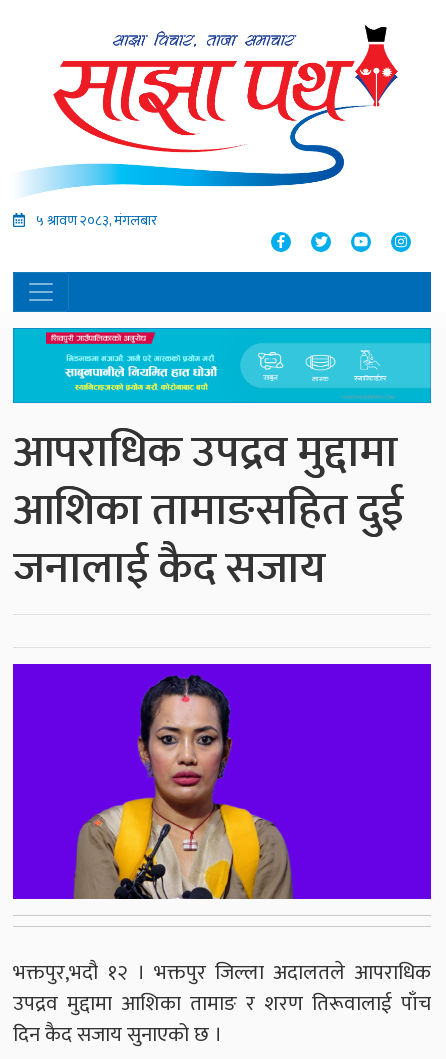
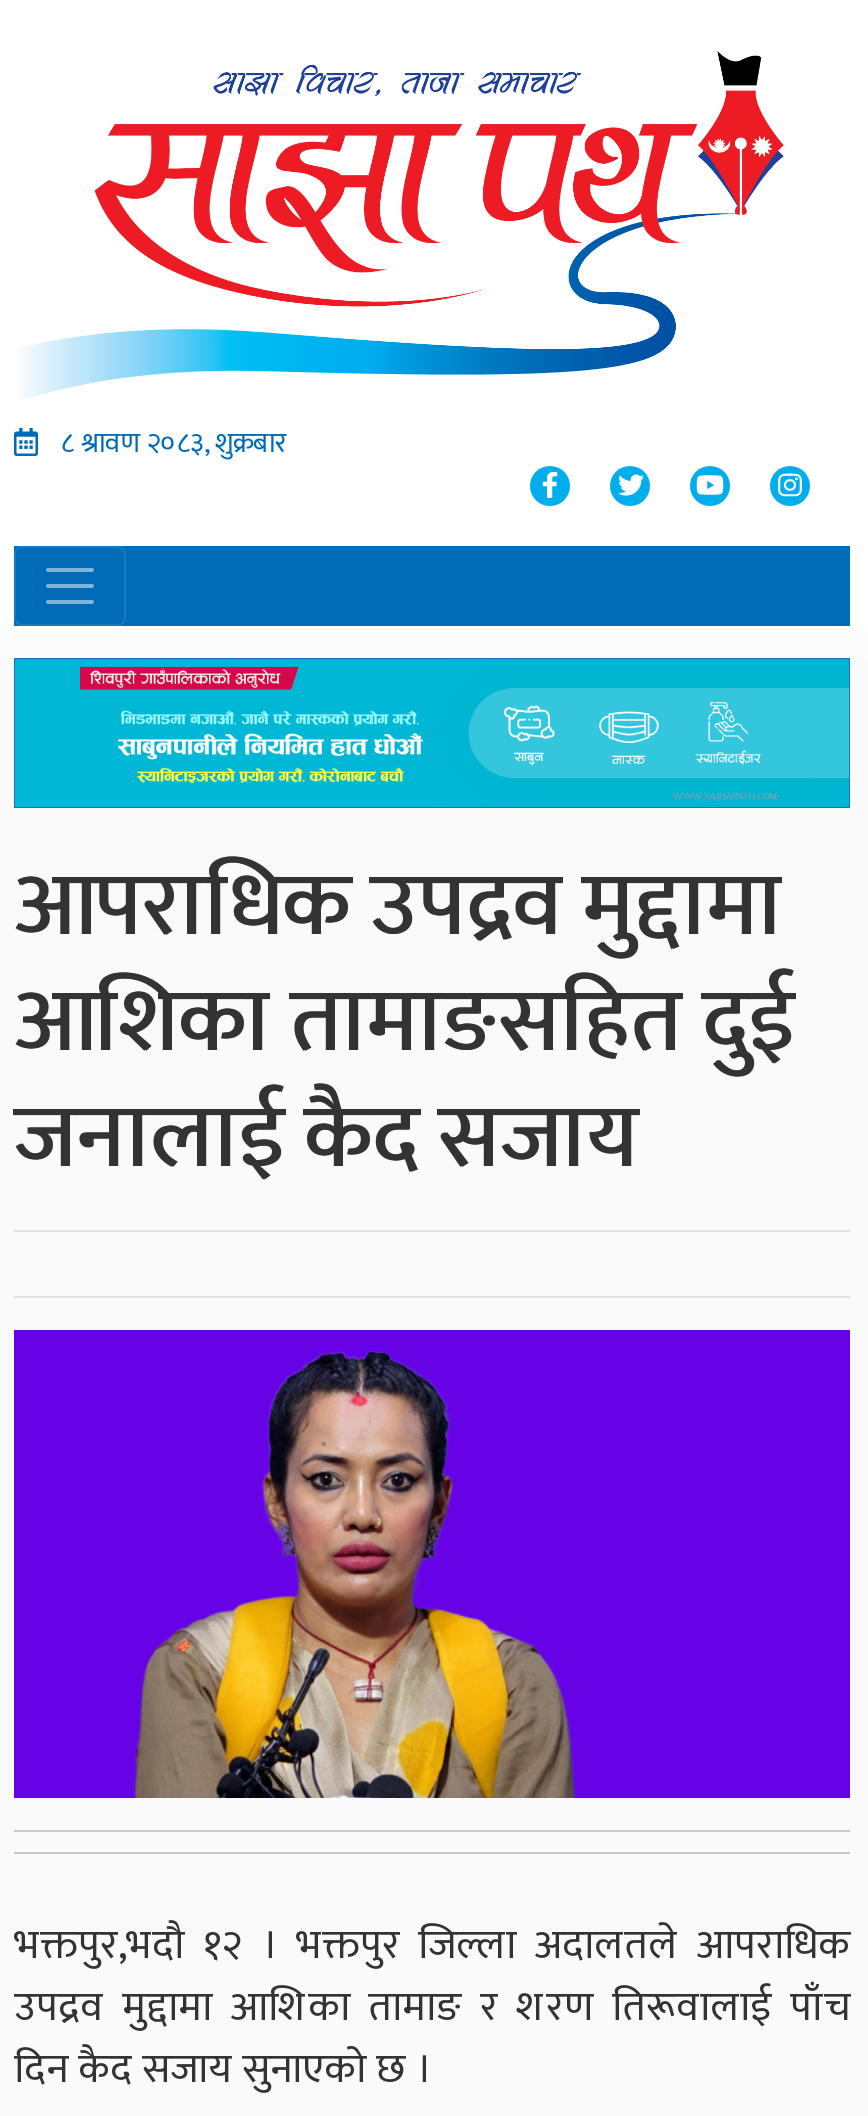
- ५ श्रावण २०८३, मंगलबार
+ ८ श्रावण २०८३, शुक्रबार
